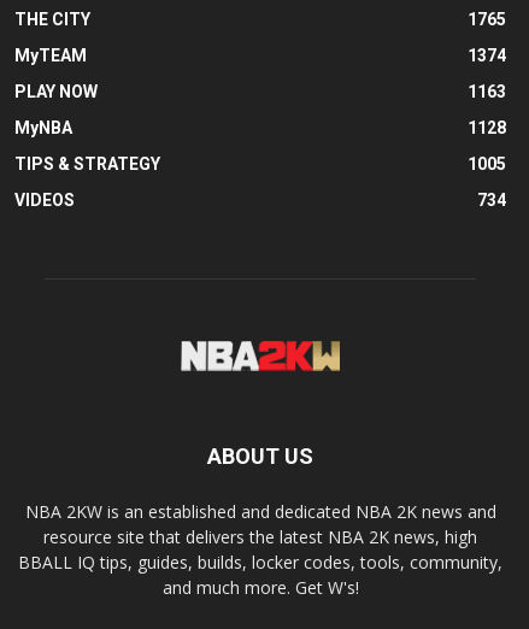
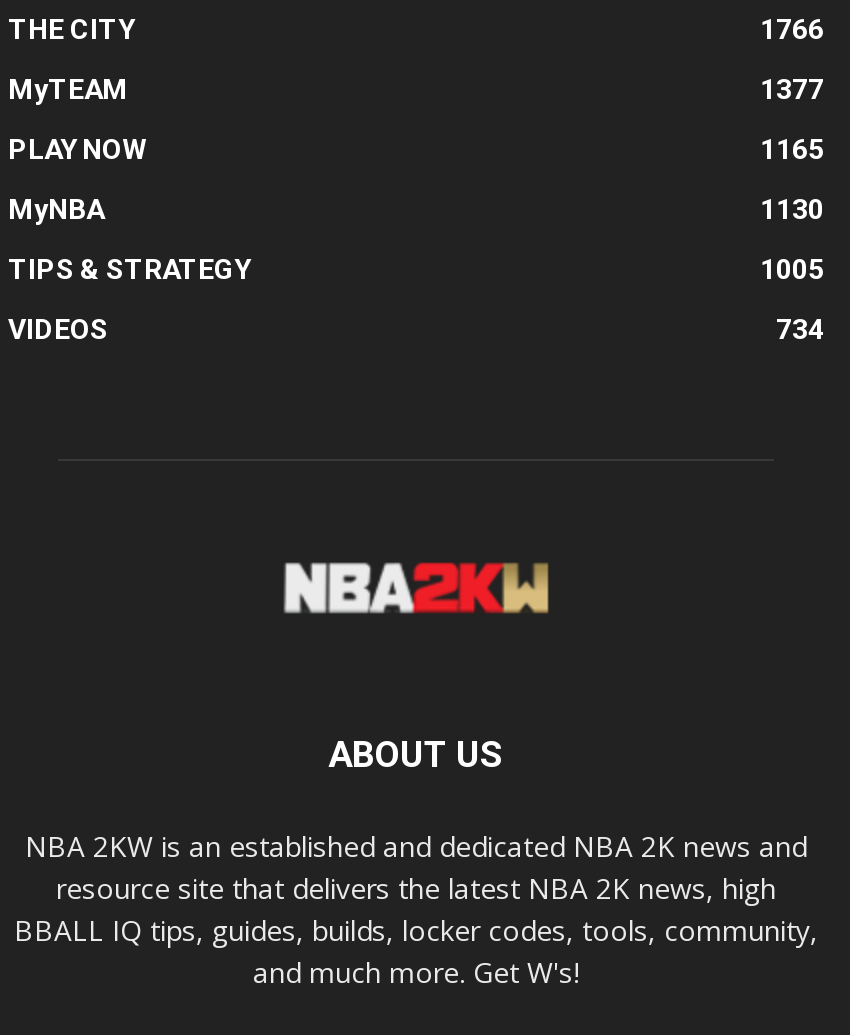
- 1765
+ 1766

- 1374
+ 1377

- 1163
+ 1165

- 1128
+ 1130
